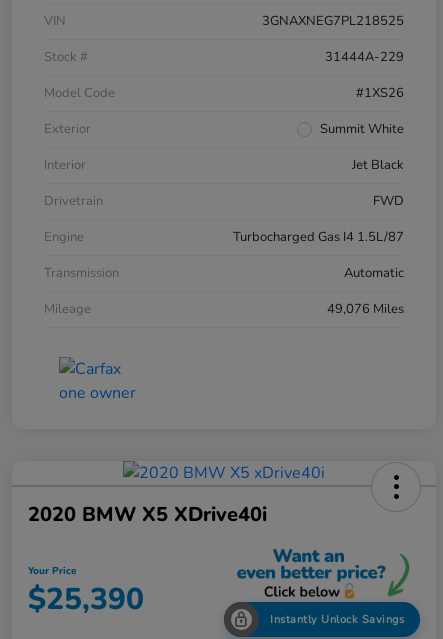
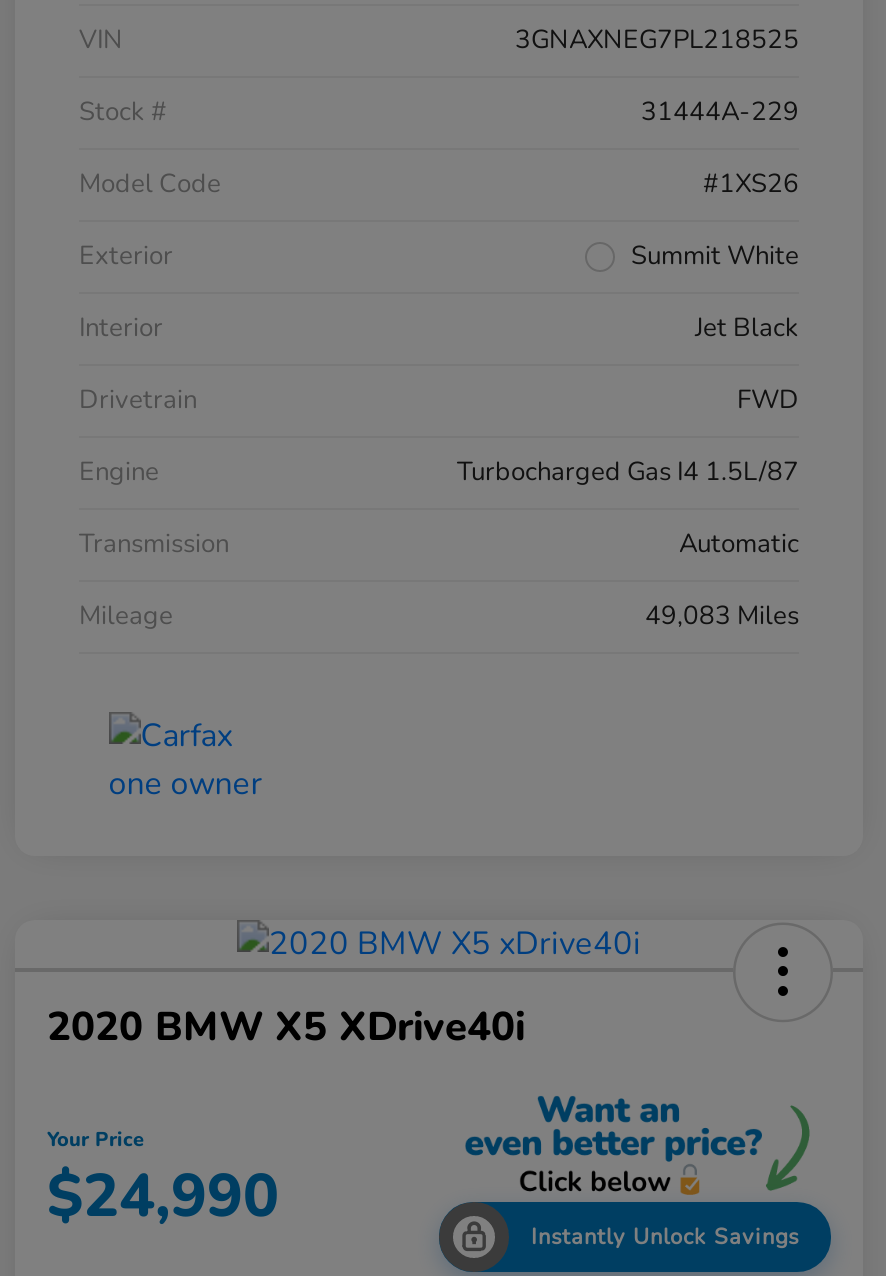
- 49,076 Miles
+ 49,083 Miles

- $25,390
+ $24,990
